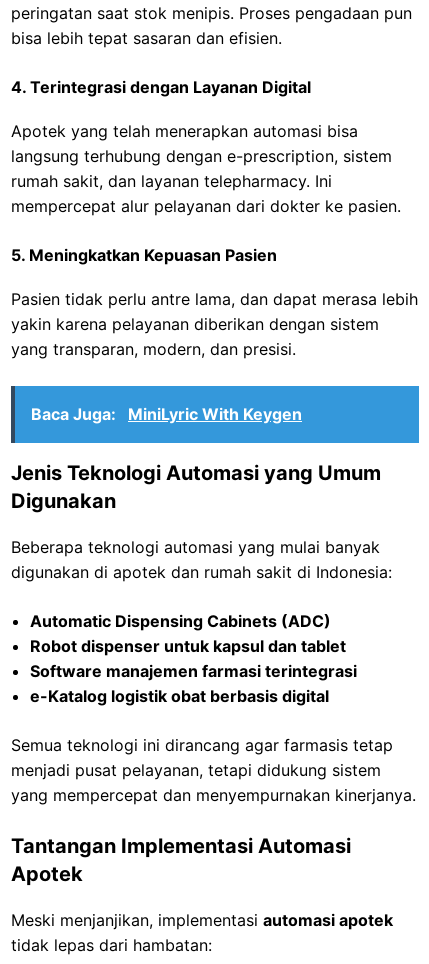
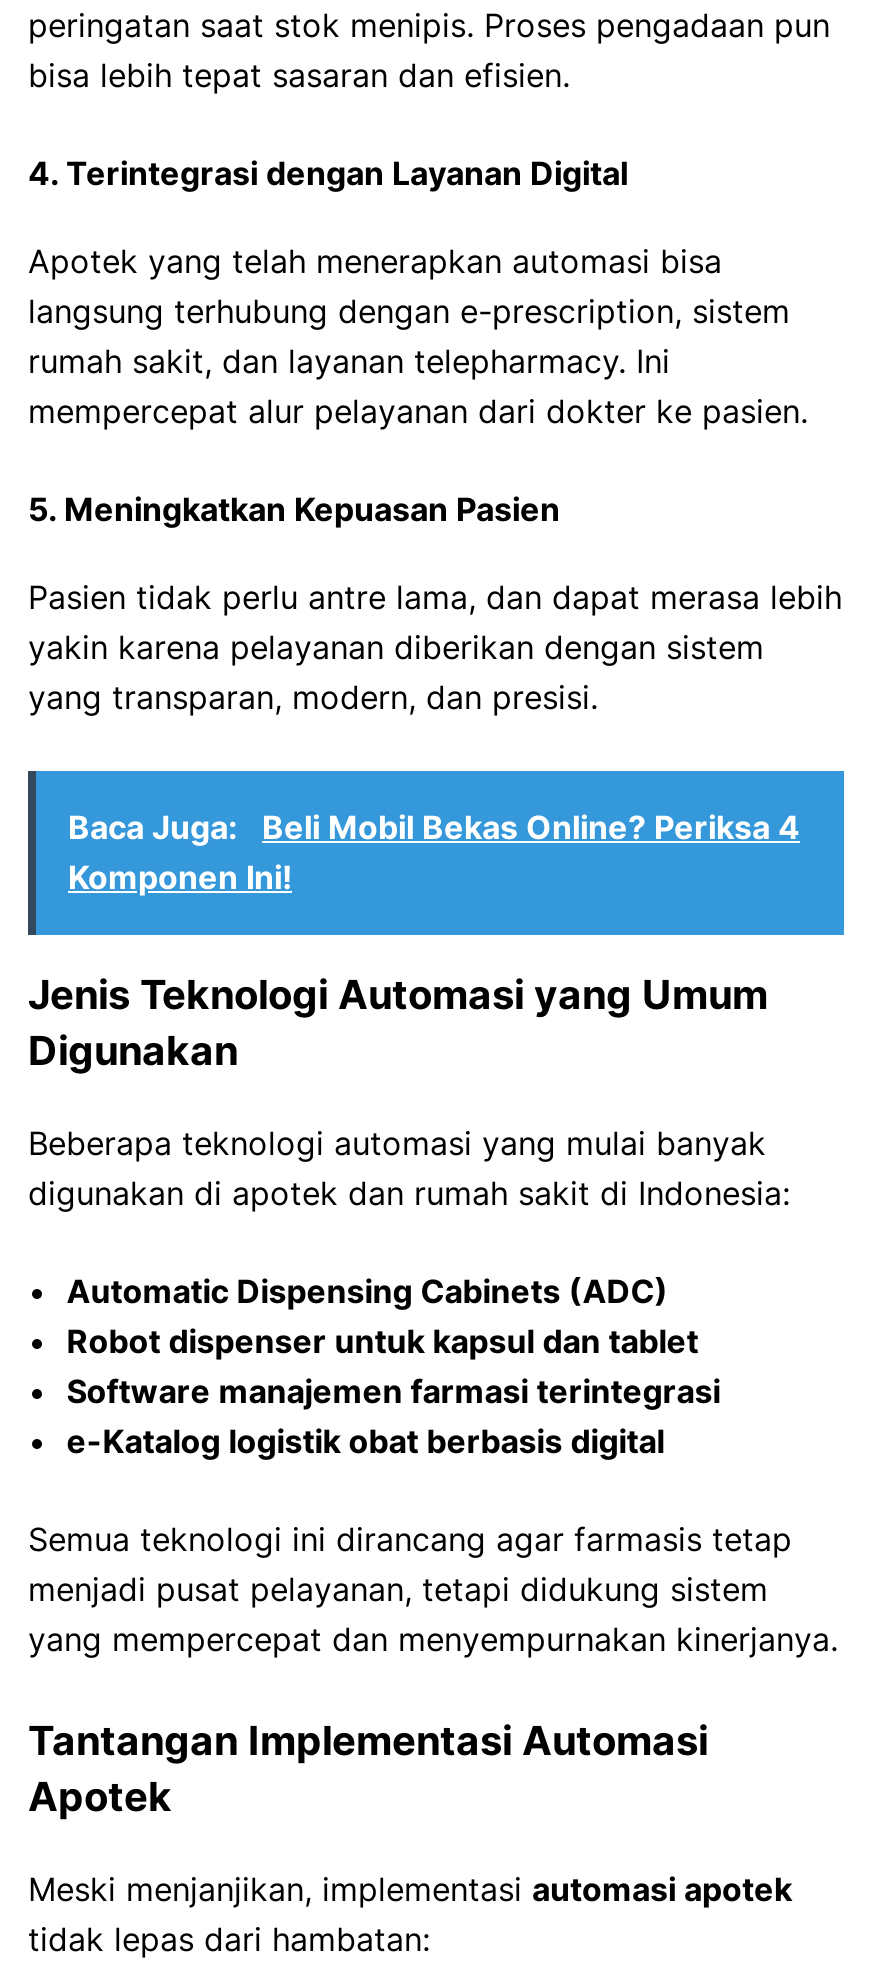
- Baca Juga: MiniLyric With Keygen
+ Baca Juga: Beli Mobil Bekas Online? Periksa 4
+ Komponen Ini!
